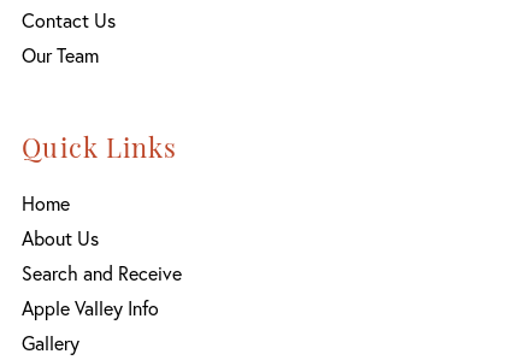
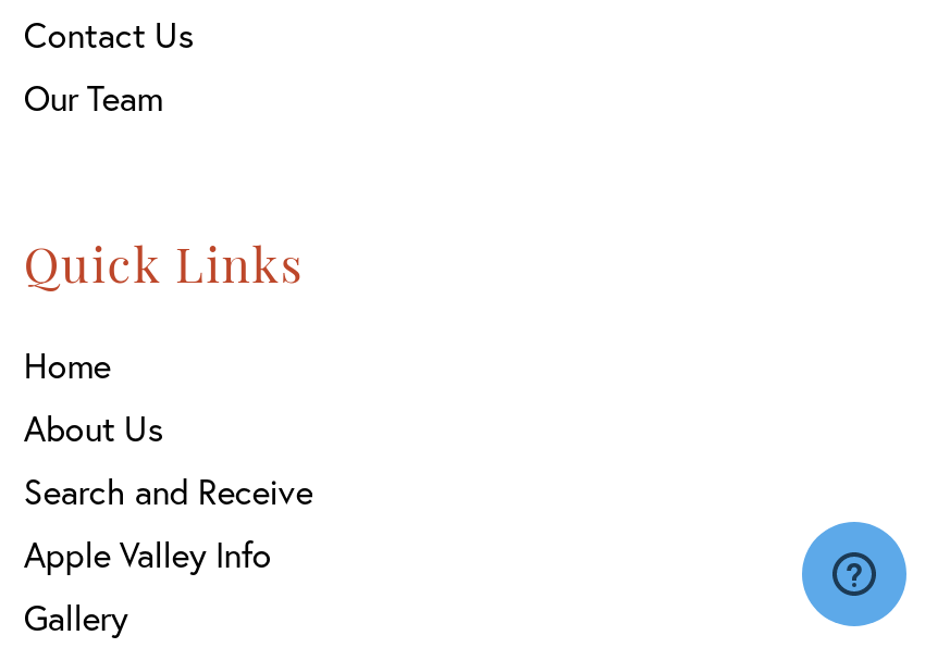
+ [image]
